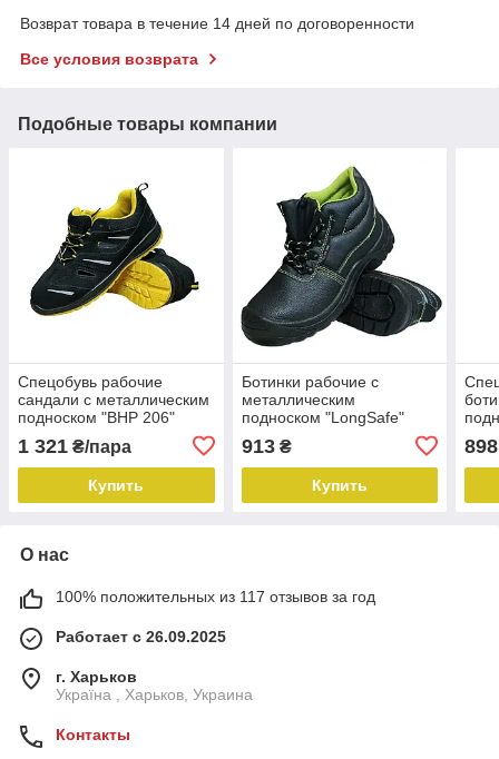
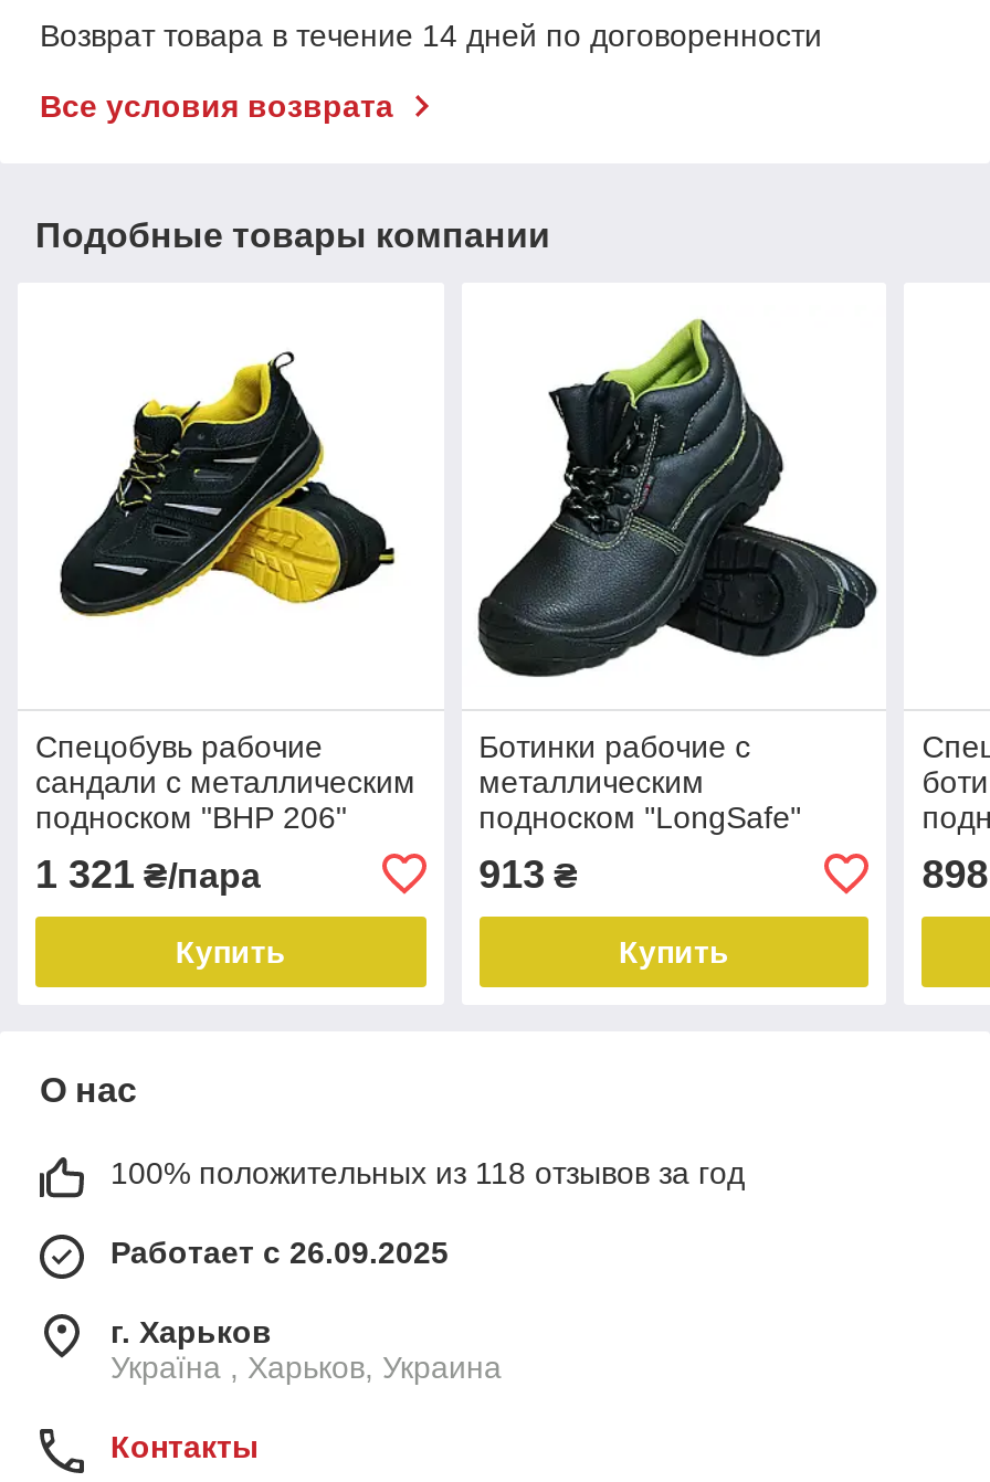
- 100% положительных из 117 отзывов за год
+ 100% положительных из 118 отзывов за год
